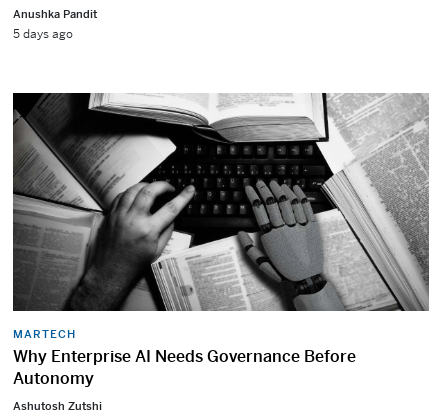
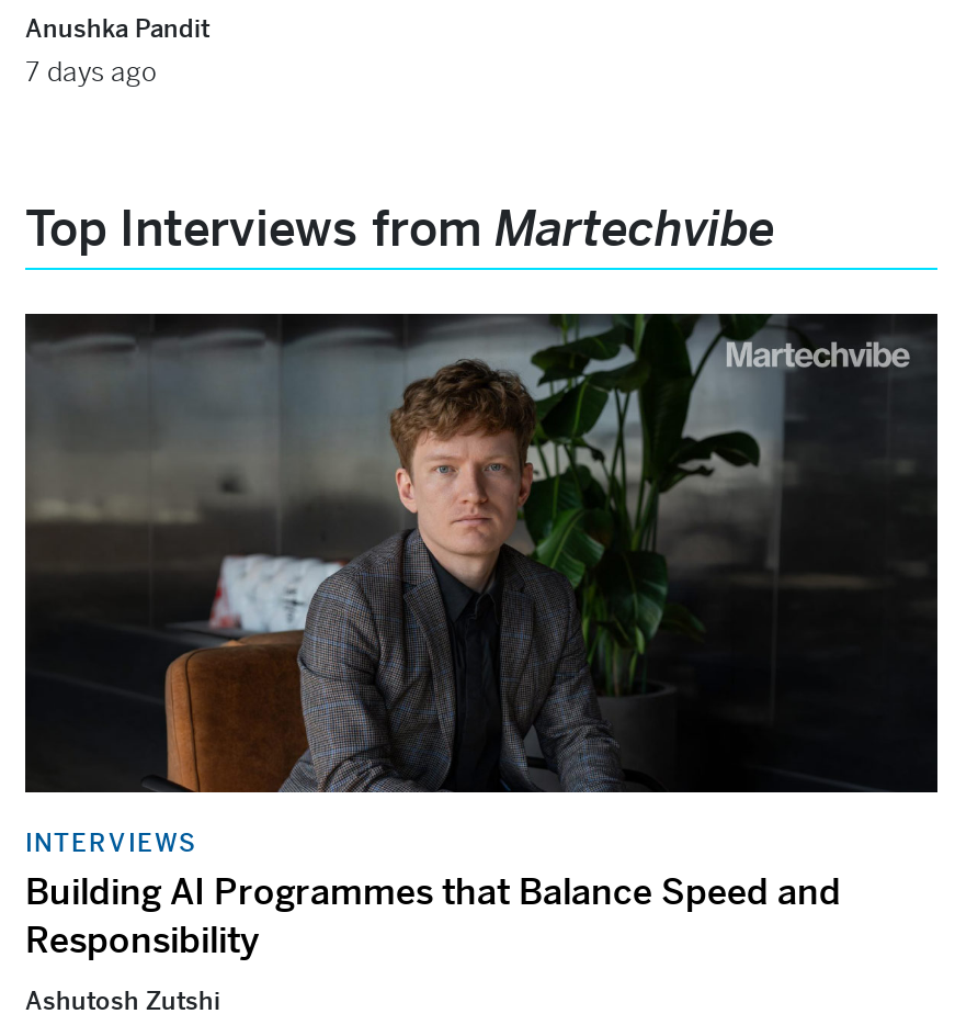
- 5 days ago
+ 7 days ago
+ Top Interviews from Martechvibe

- [image]
- MARTECH
- Why Enterprise AI Needs Governance Before
- Autonomy
+ [image]
+ INTERVIEWS
+ Building AI Programmes that Balance Speed and
+ Responsibility
